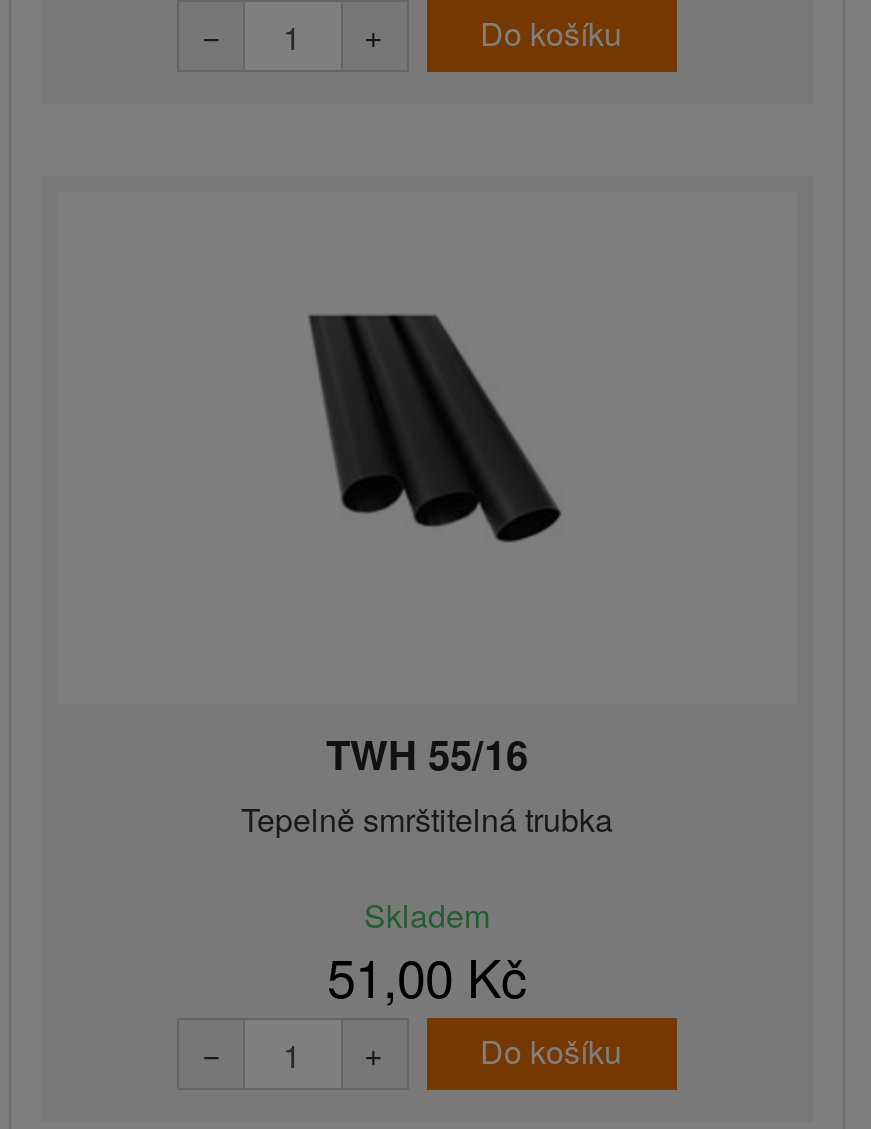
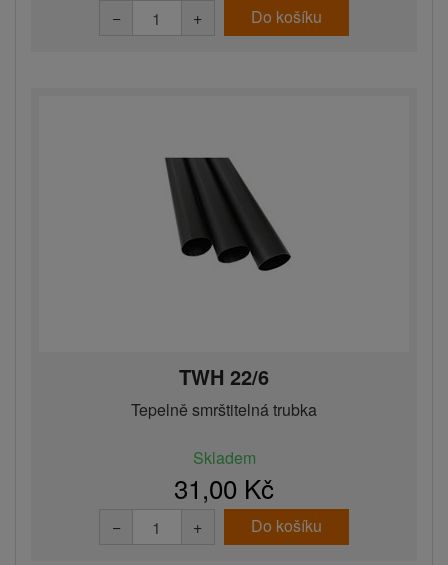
- TWH 55/16
+ TWH 22/6

- 51,00 Kč
+ 31,00 Kč
